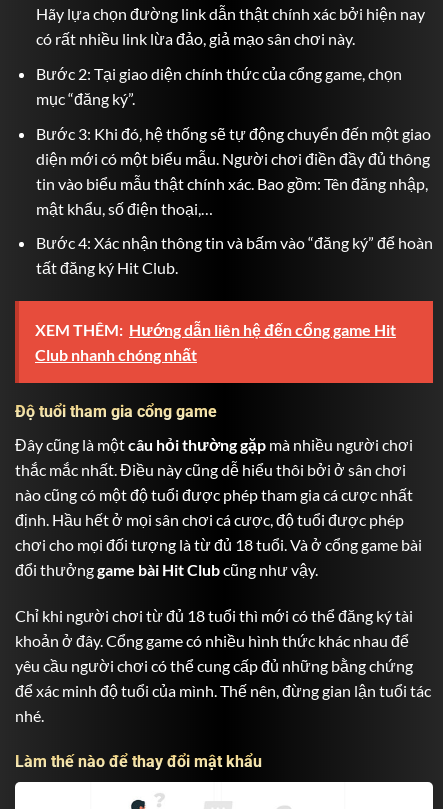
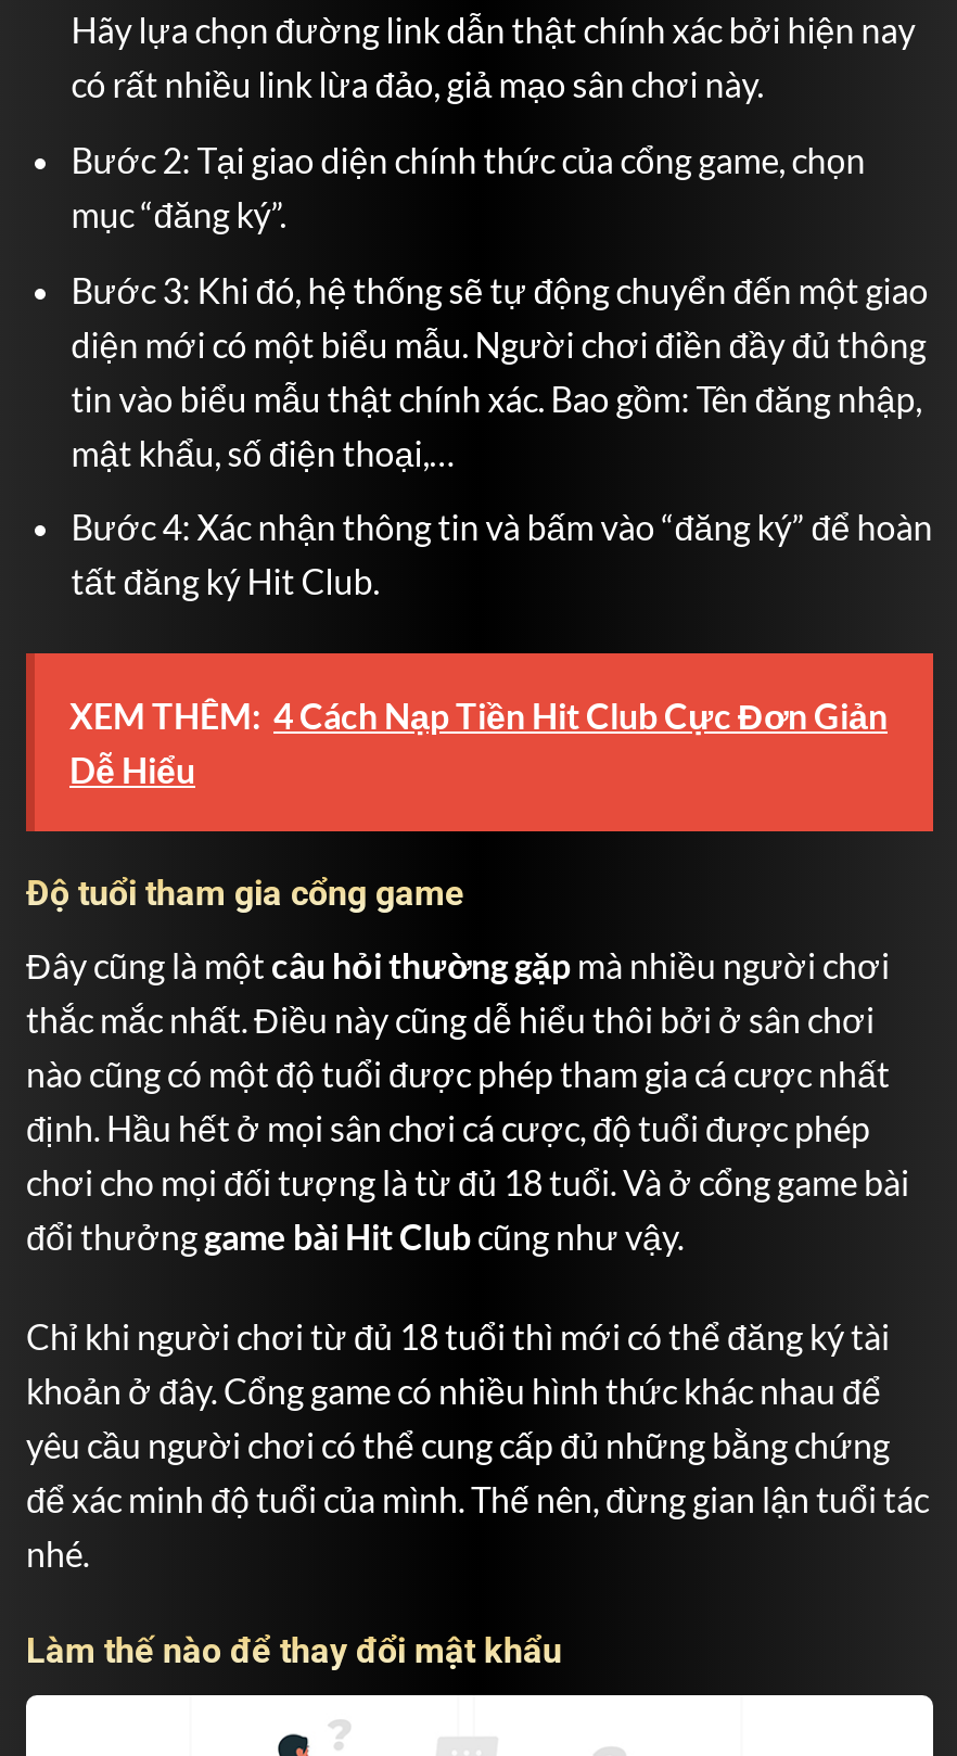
- XEM THÊM: Hướng dẫn liên hệ đến cổng game Hit
- Club nhanh chóng nhất
+ XEM THÊM: 4 Cách Nạp Tiền Hit Club Cực Đơn Giản
+ Dễ Hiểu
